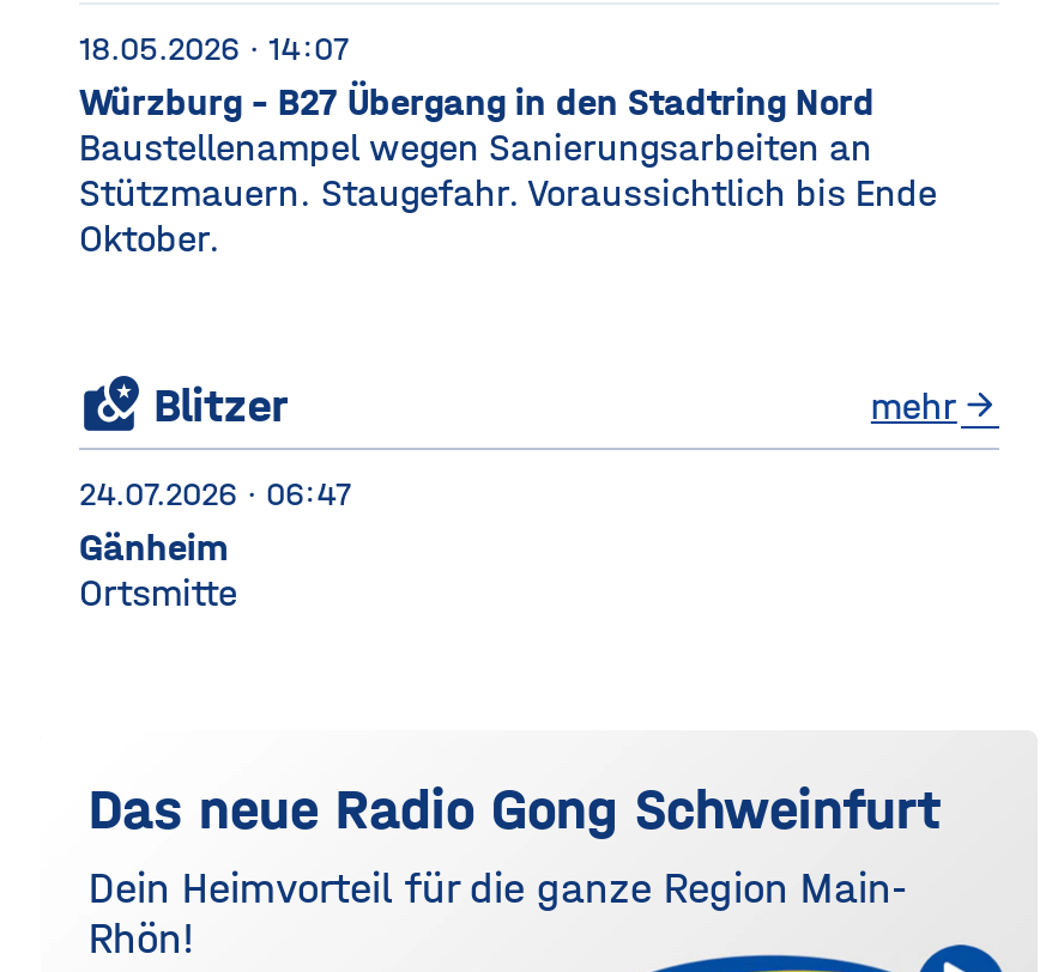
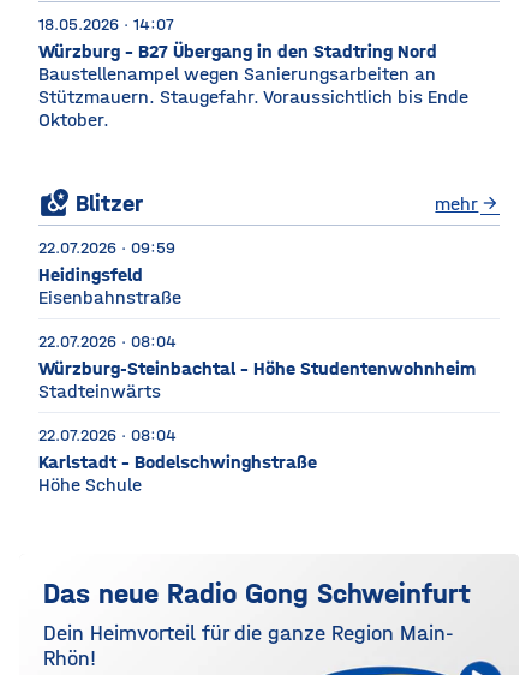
- 24.07.2026 · 06:47
- Gänheim
- Ortsmitte
+ 22.07.2026 · 09:59
+ Heidingsfeld
+ Eisenbahnstraße
+ 22.07.2026 · 08:04
+ Würzburg-Steinbachtal - Höhe Studentenwohnheim
+ Stadteinwärts
+ 22.07.2026 · 08:04
+ Karlstadt - Bodelschwinghstraße
+ Höhe Schule
